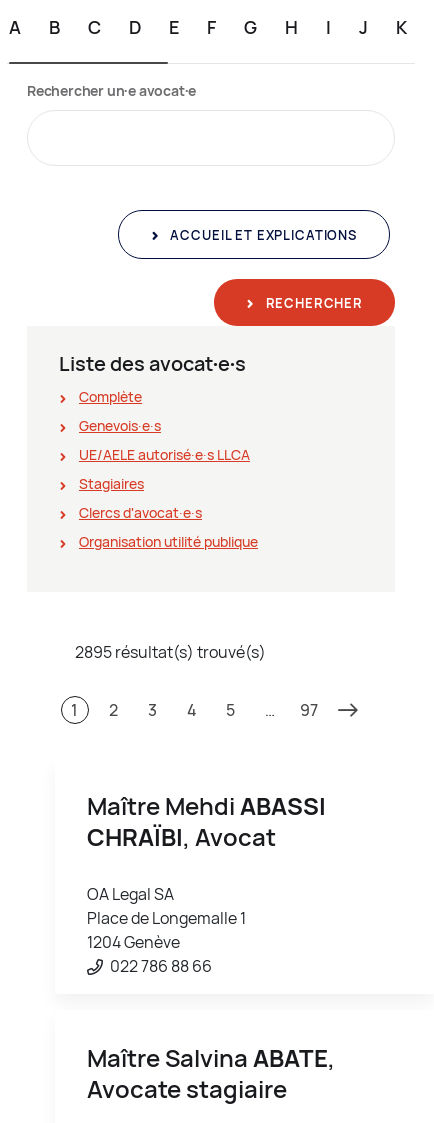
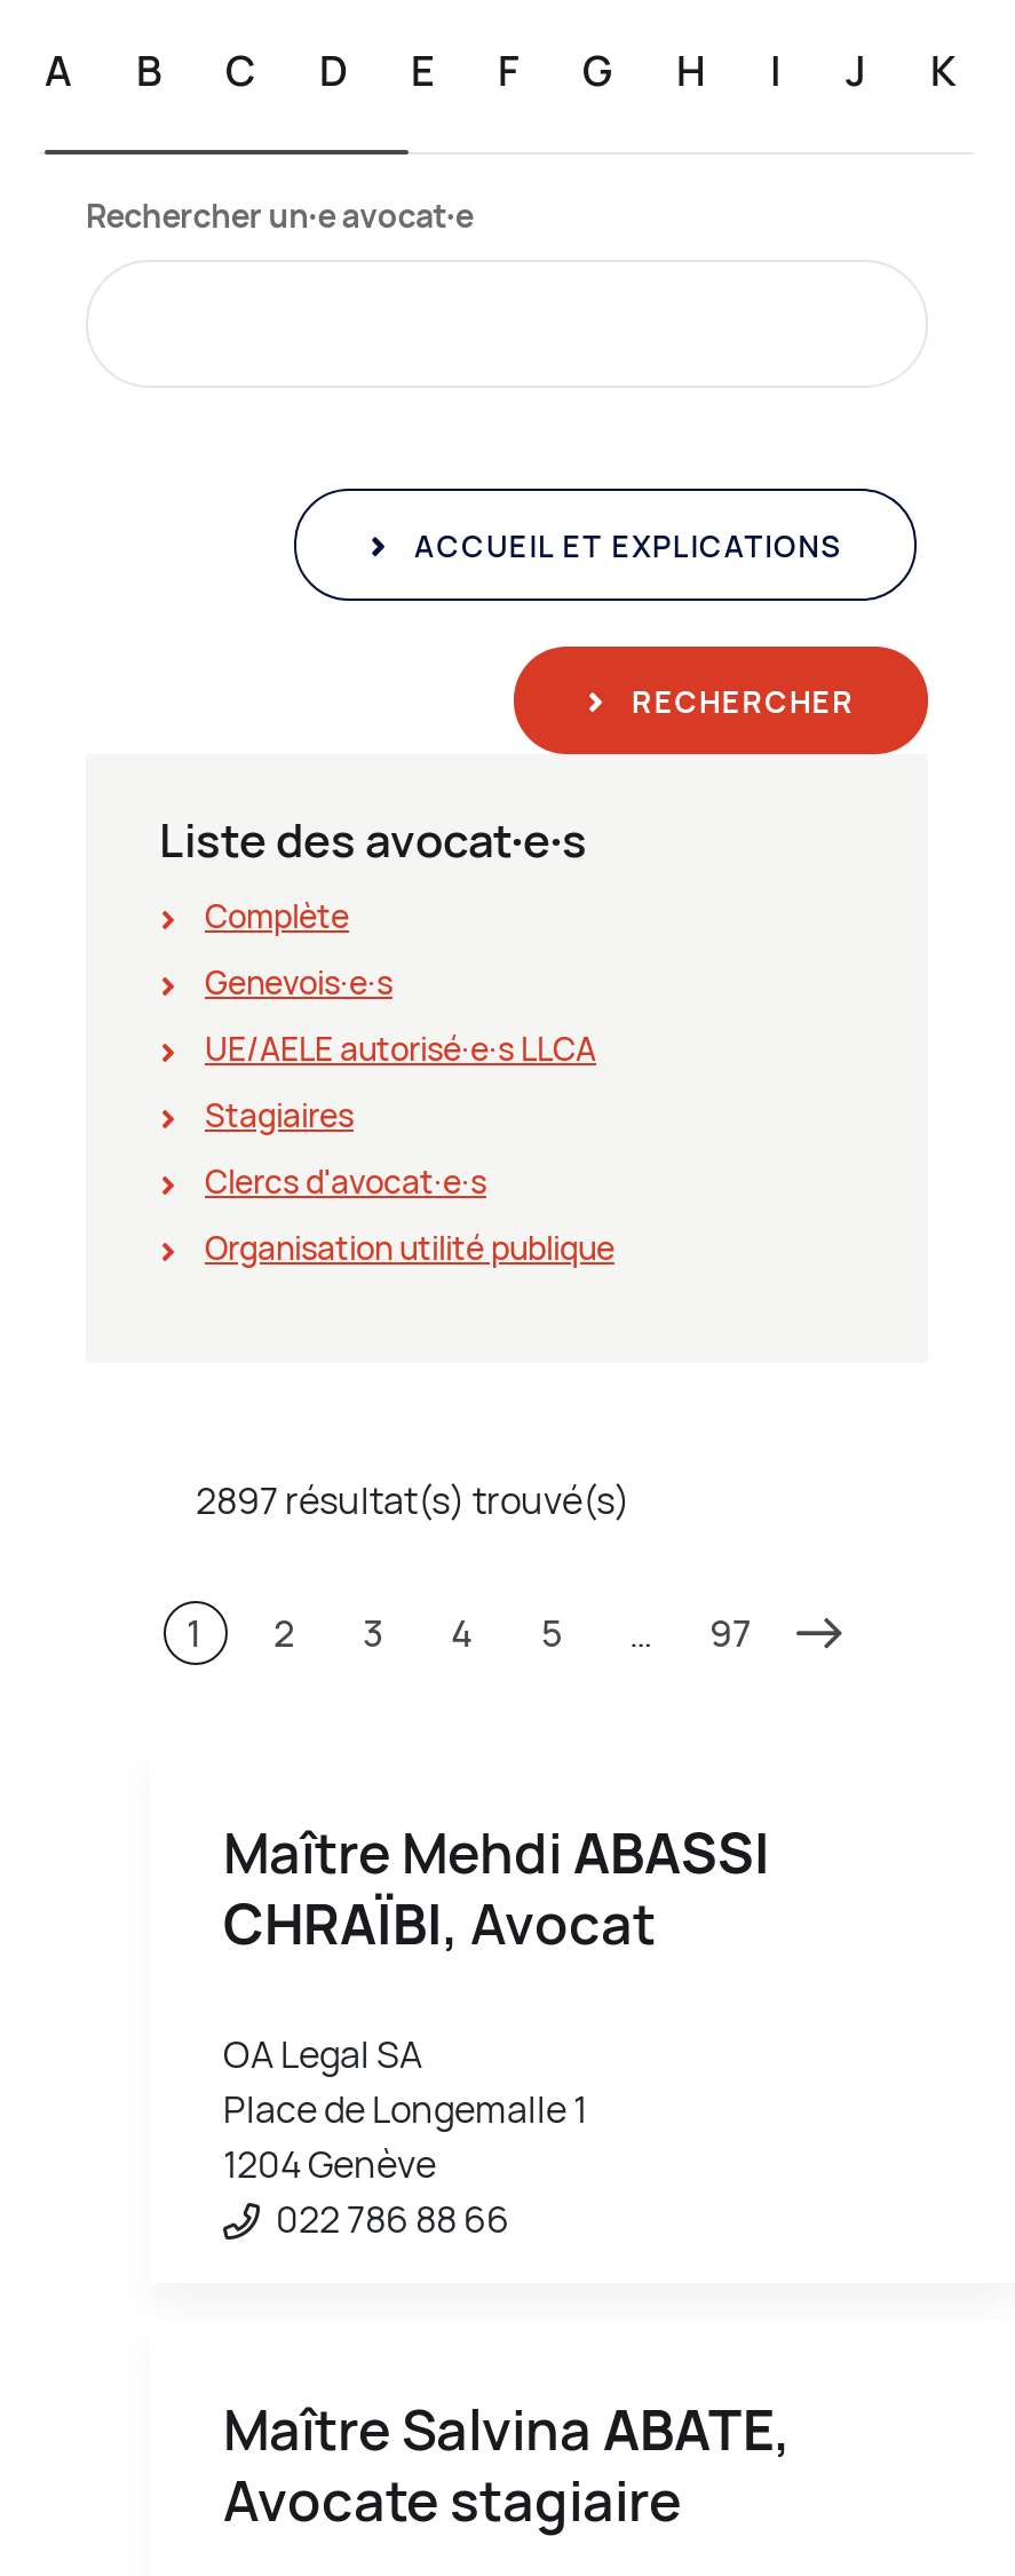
- 2895 résultat(s) trouvé(s)
+ 2897 résultat(s) trouvé(s)
